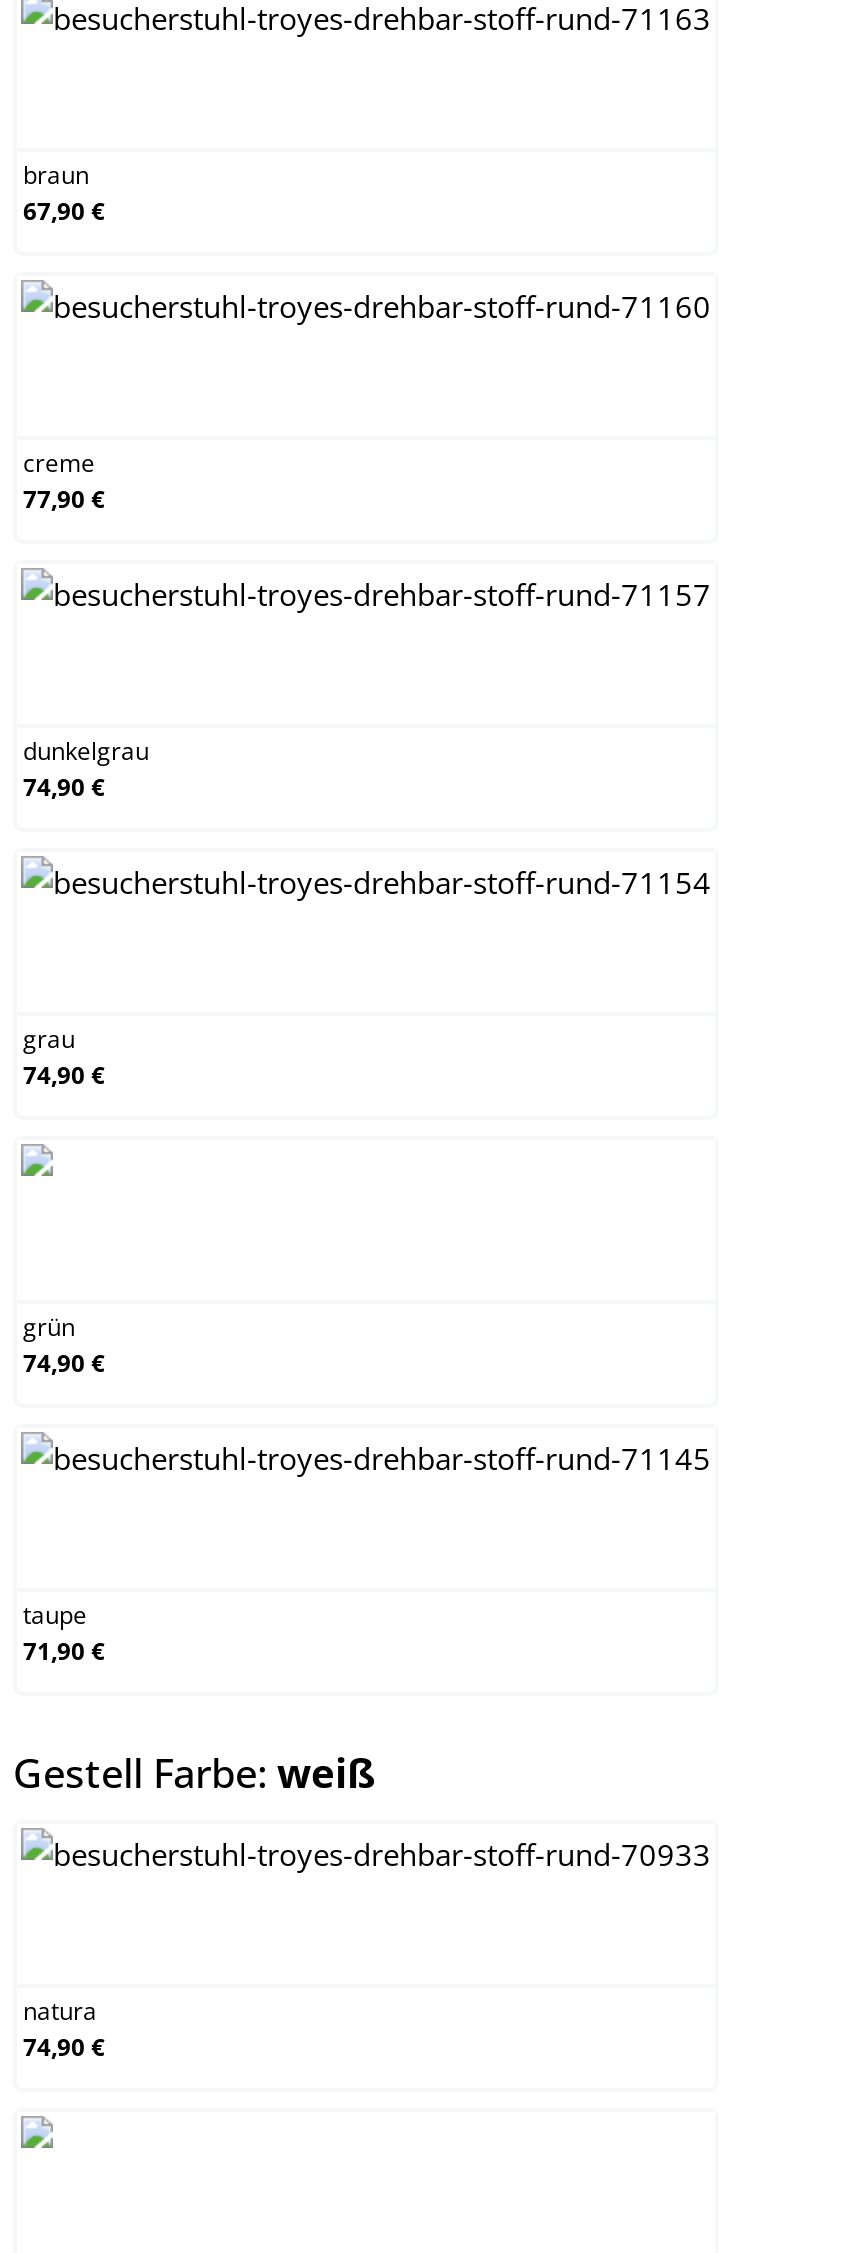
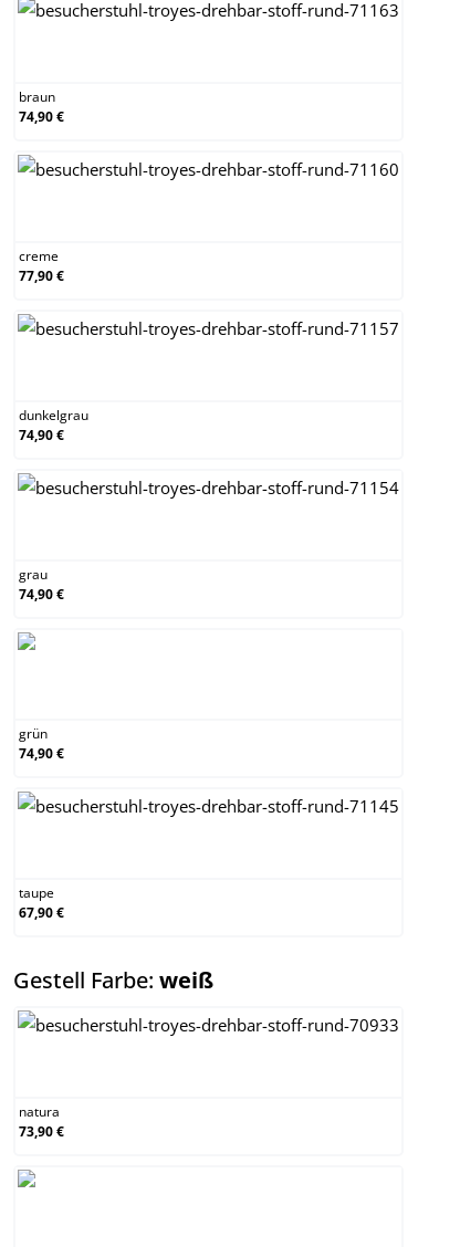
- 67,90 €
+ 74,90 €

- 71,90 €
+ 67,90 €

- 74,90 €
+ 73,90 €
